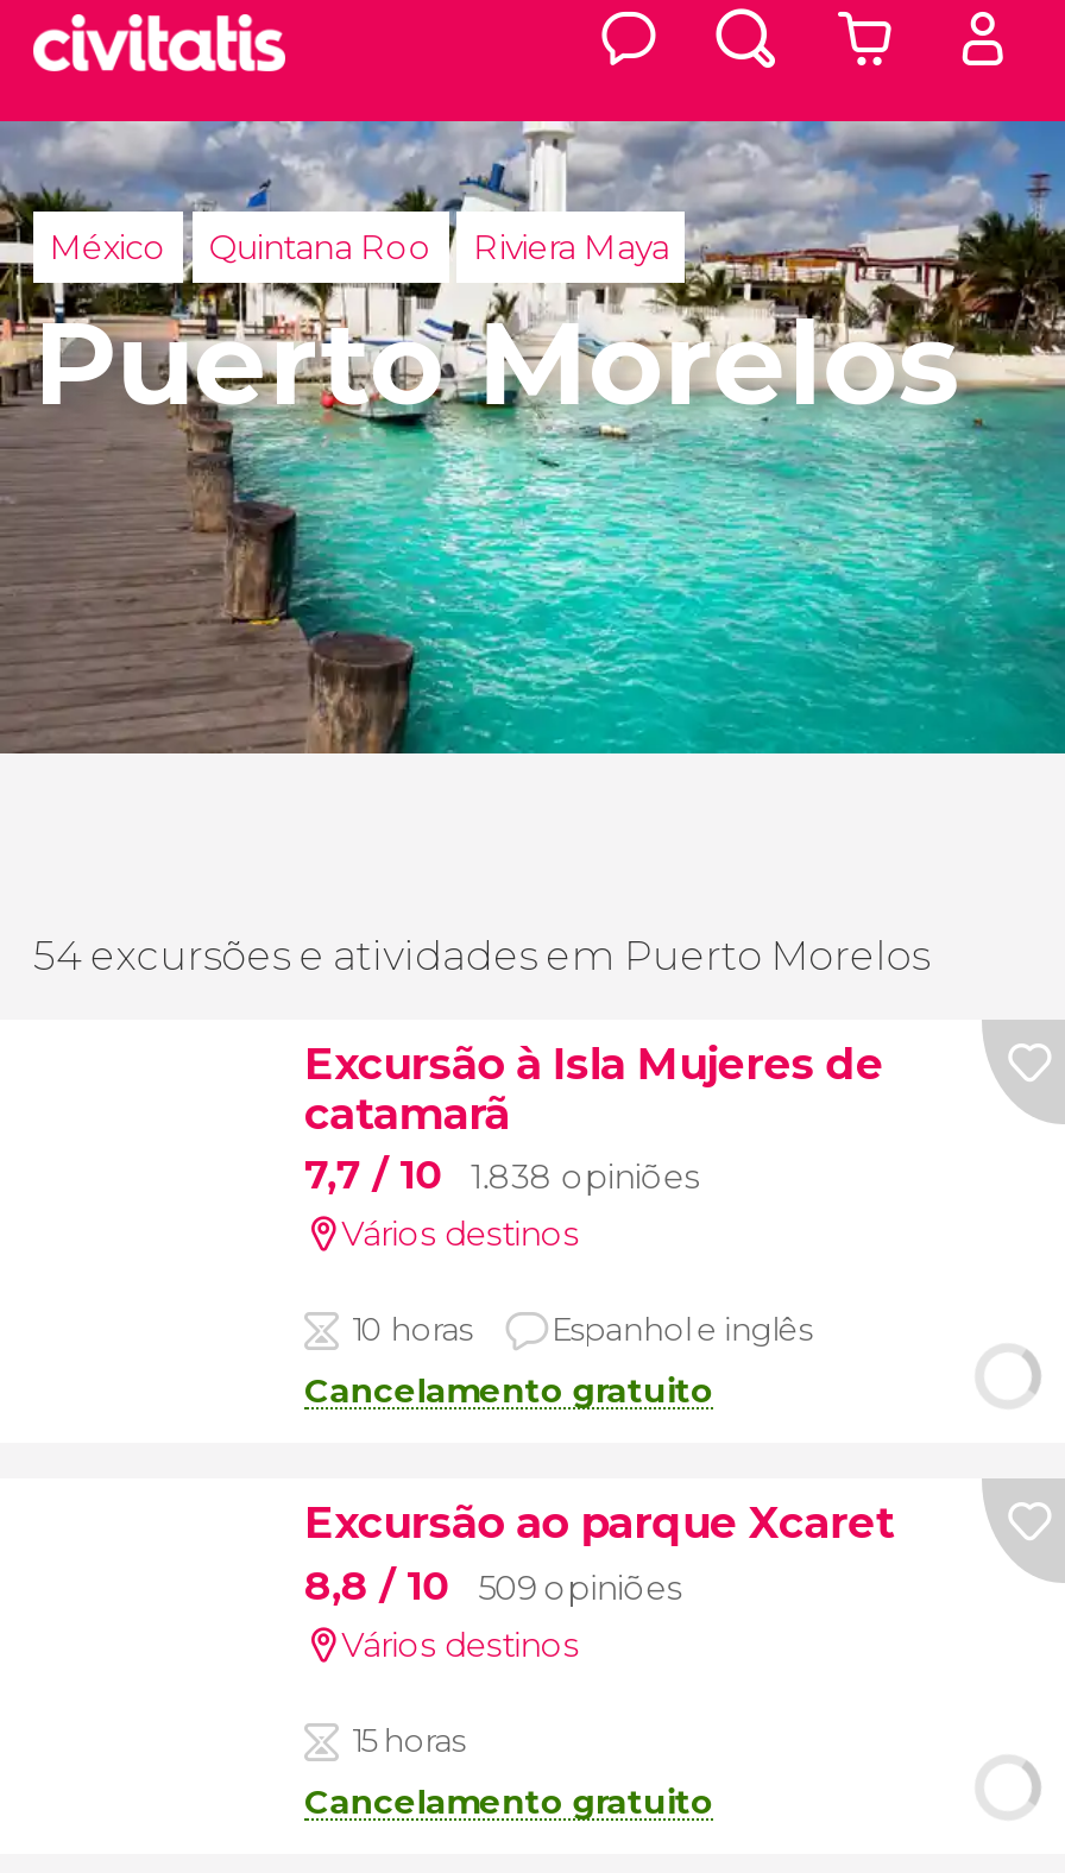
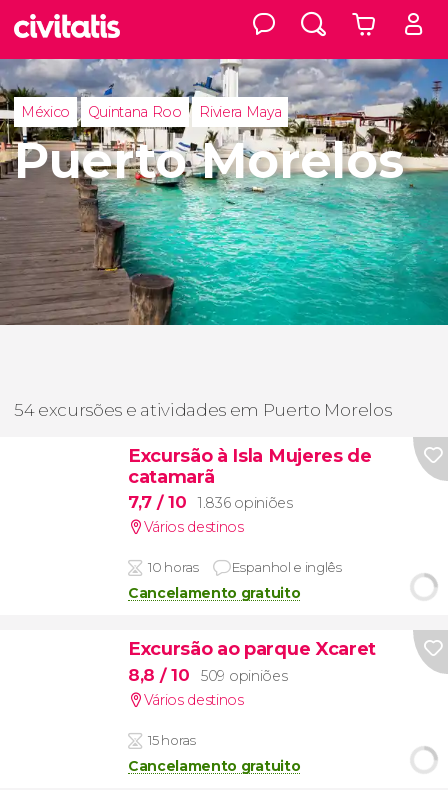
- 7,7 / 10 1.838 opiniões
+ 7,7 / 10 1.836 opiniões
